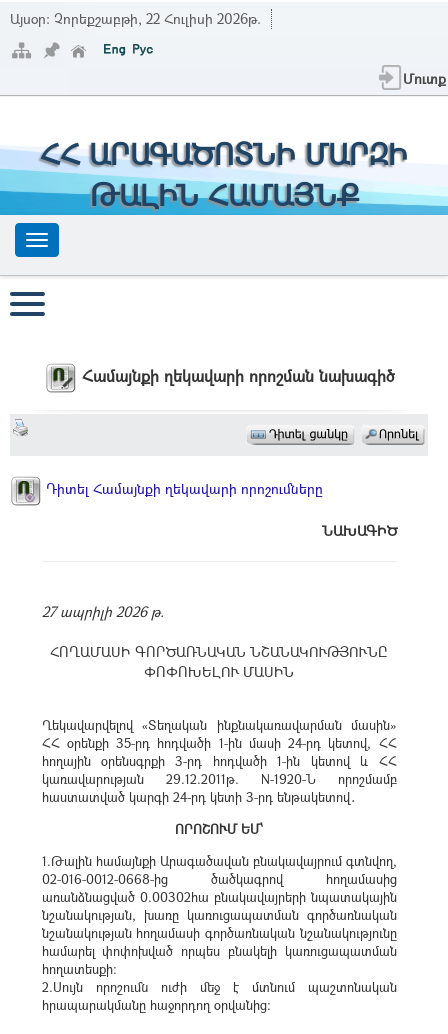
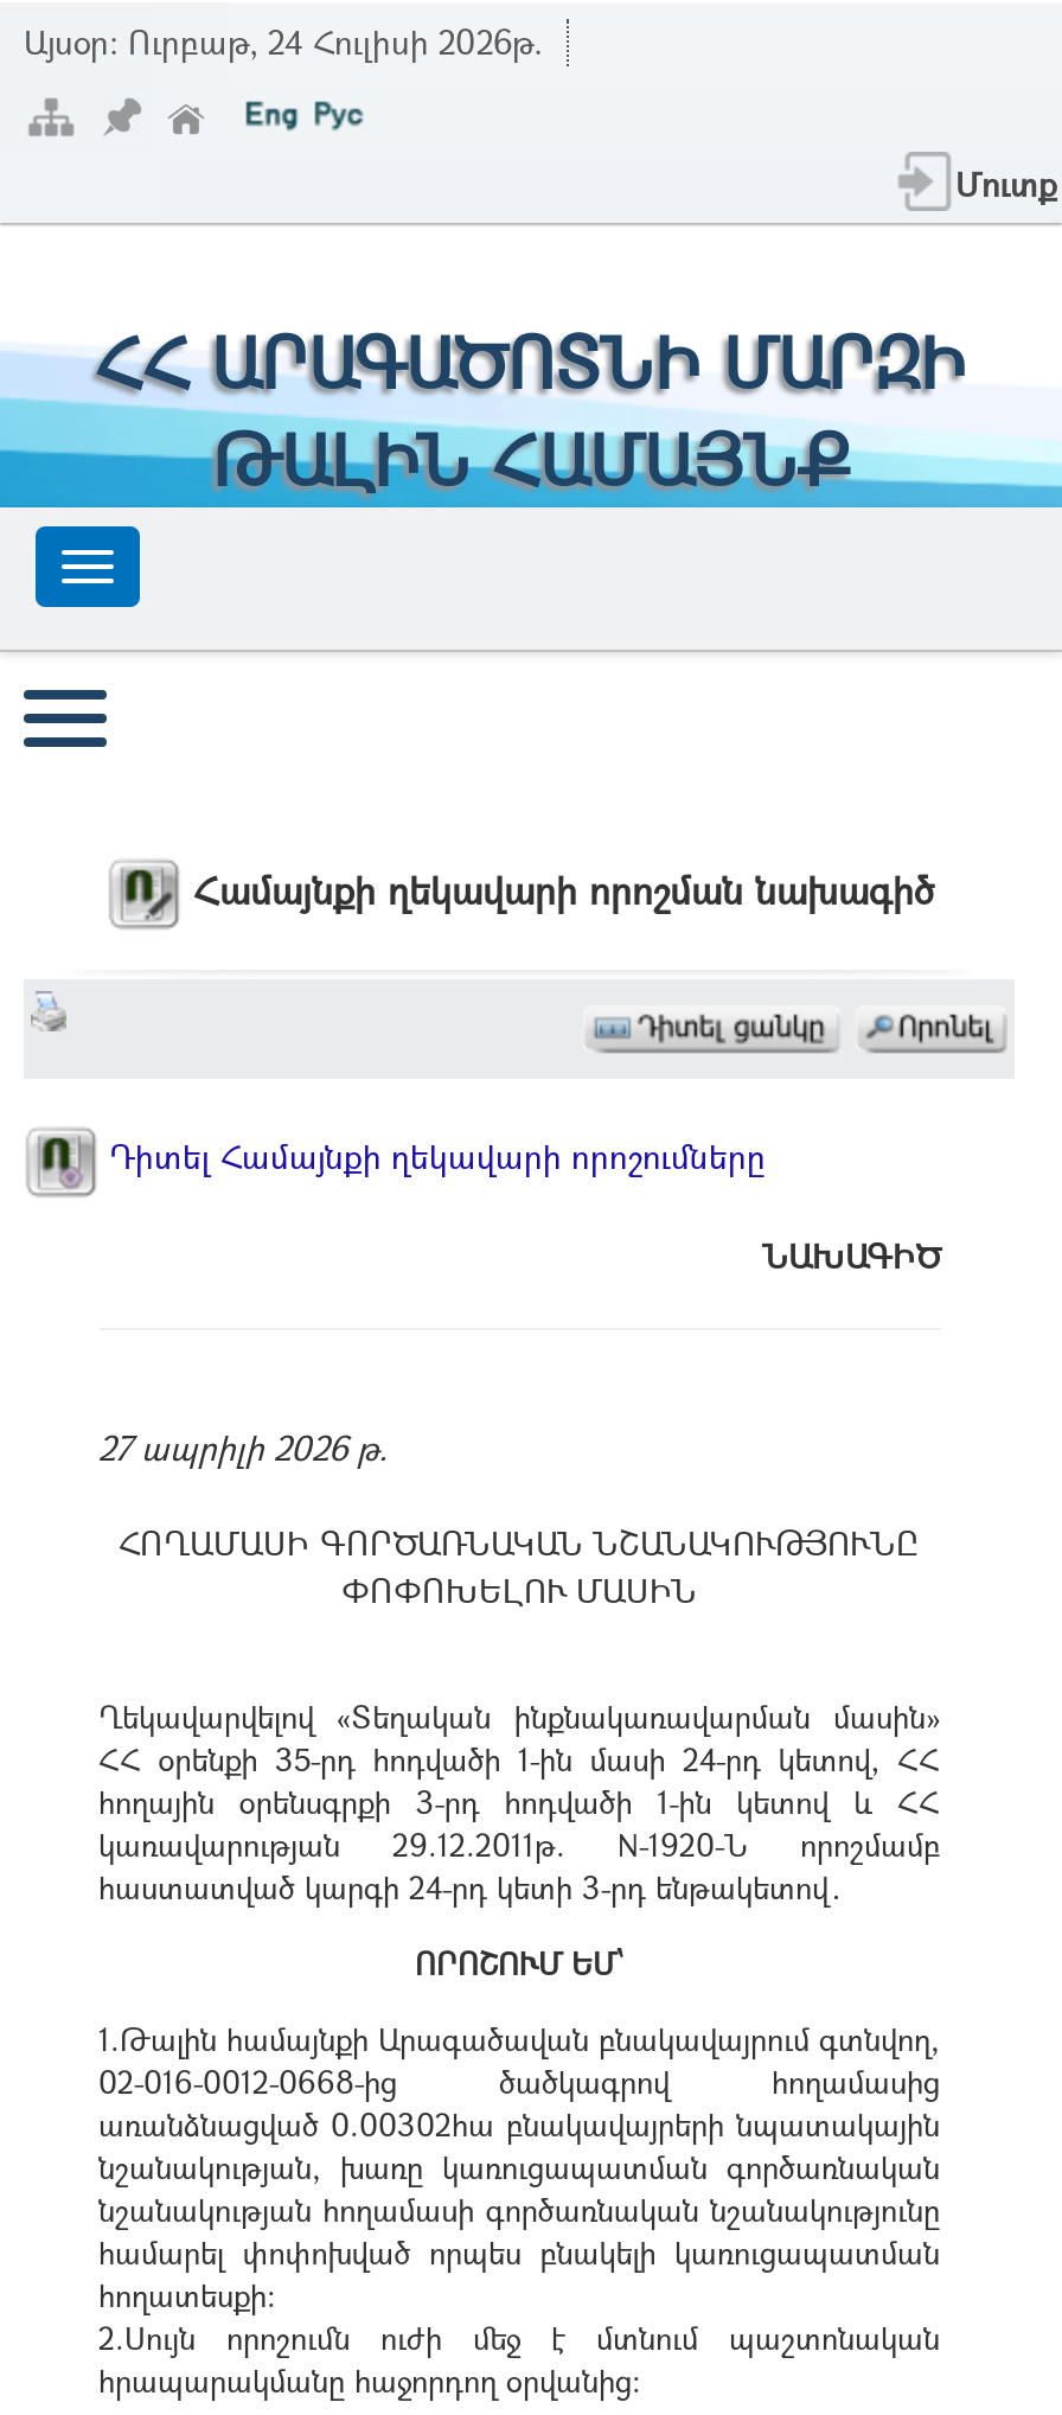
- Այսօր: Չորեքշաբթի, 22 Հուլիսի 2026թ.
+ Այսօր: Ուրբաթ, 24 Հուլիսի 2026թ.
